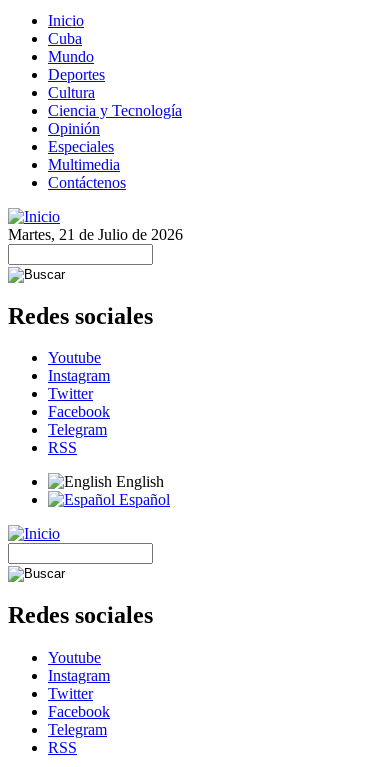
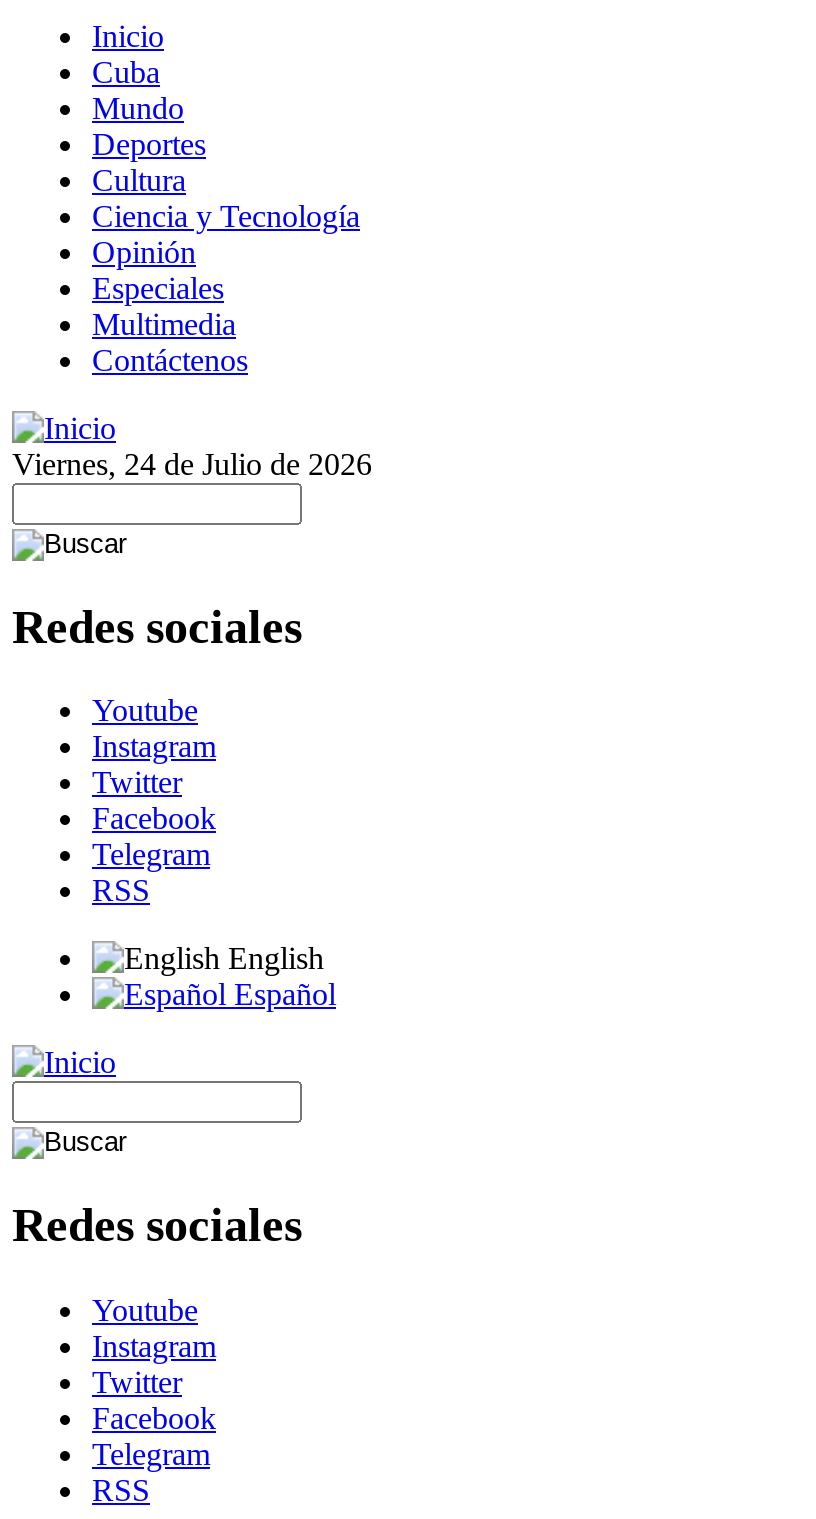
- Martes, 21 de Julio de 2026
+ Viernes, 24 de Julio de 2026
